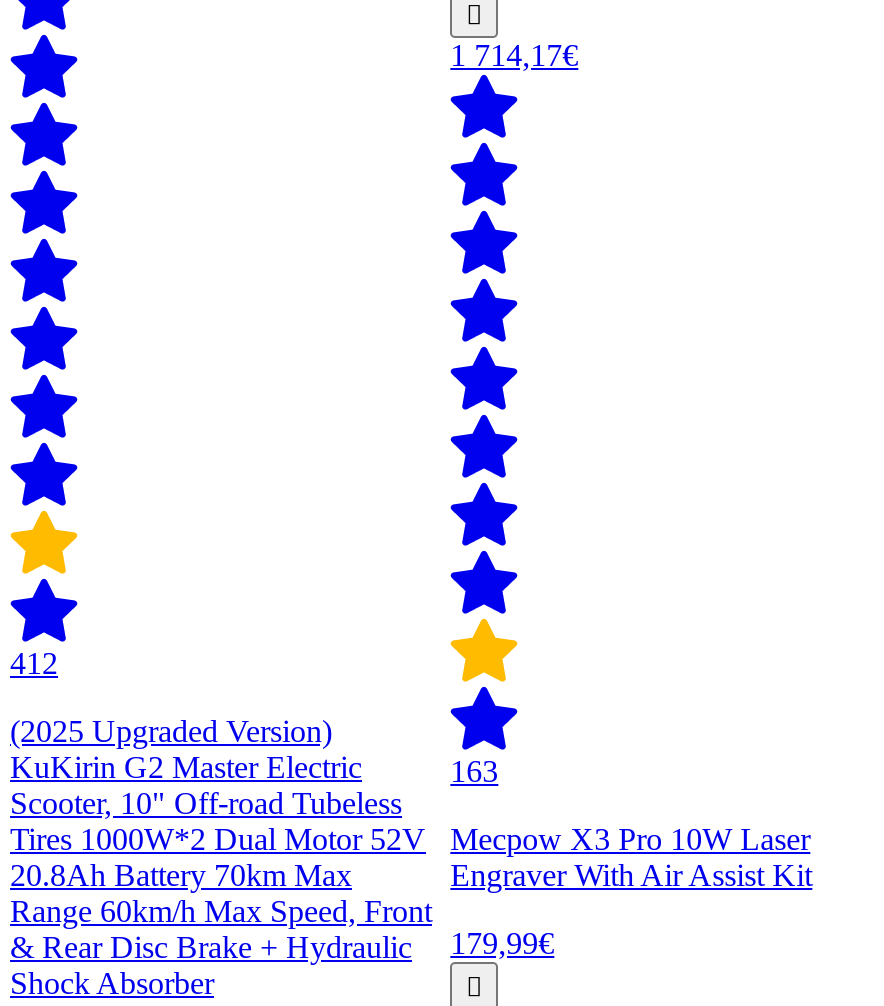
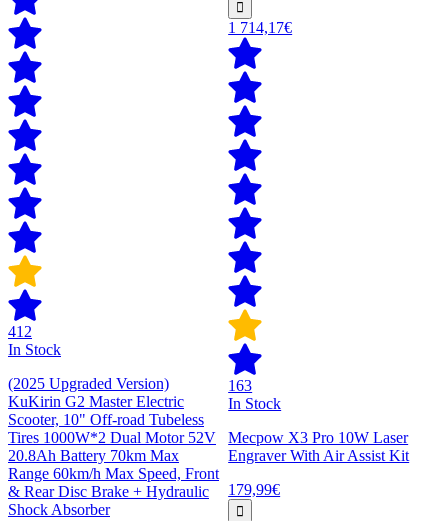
+ In Stock

+ In Stock
